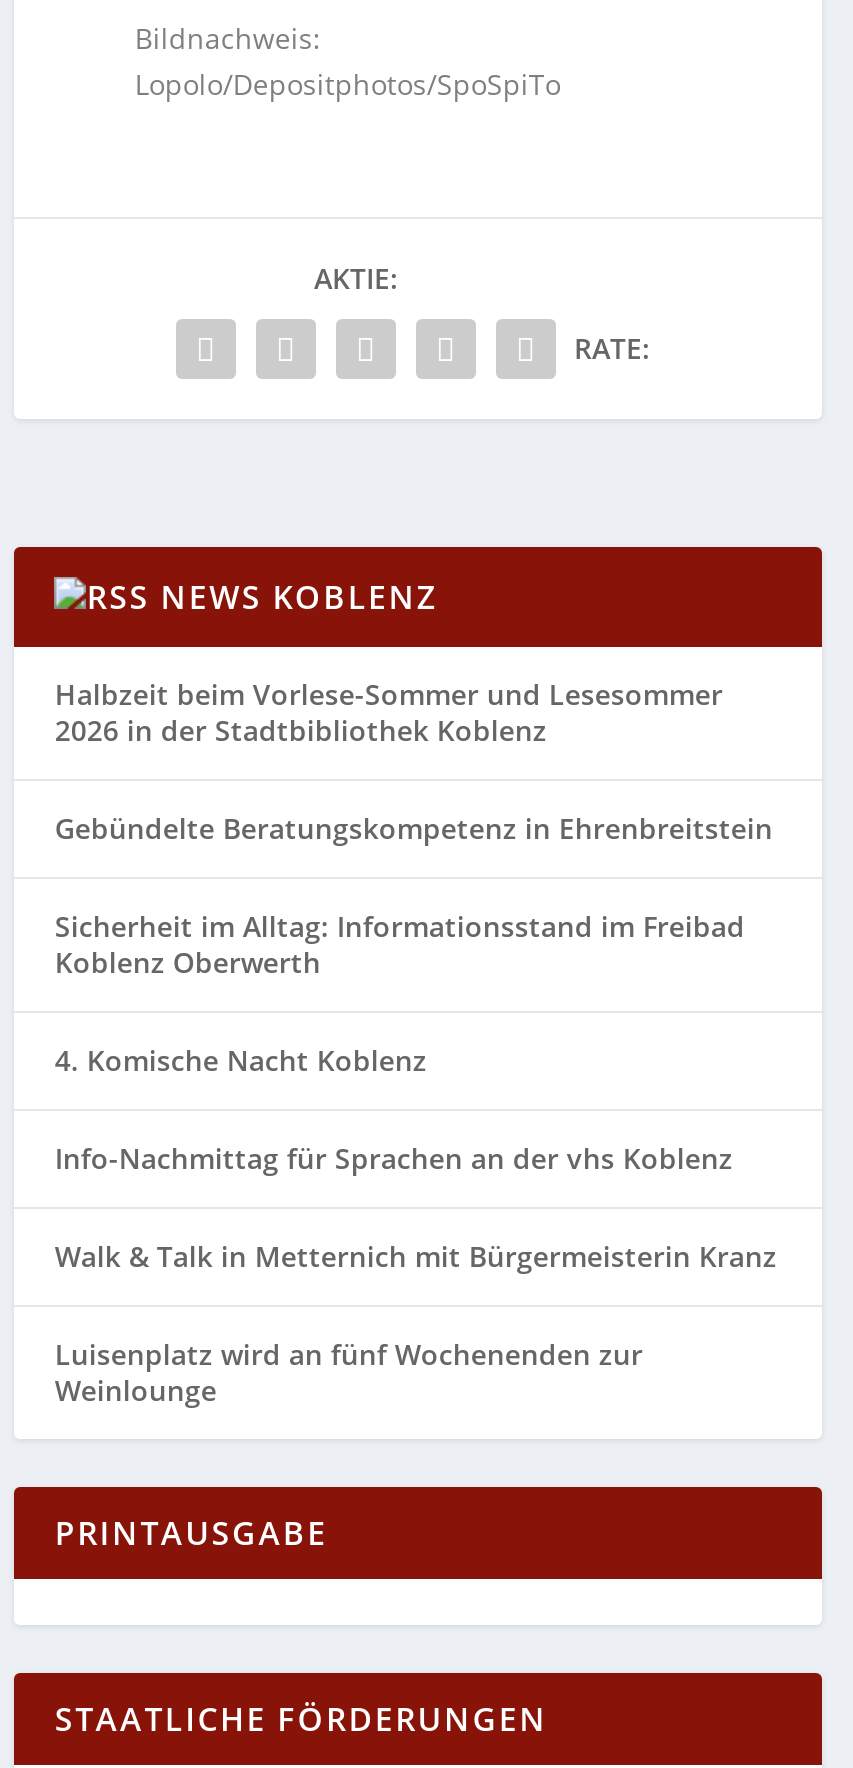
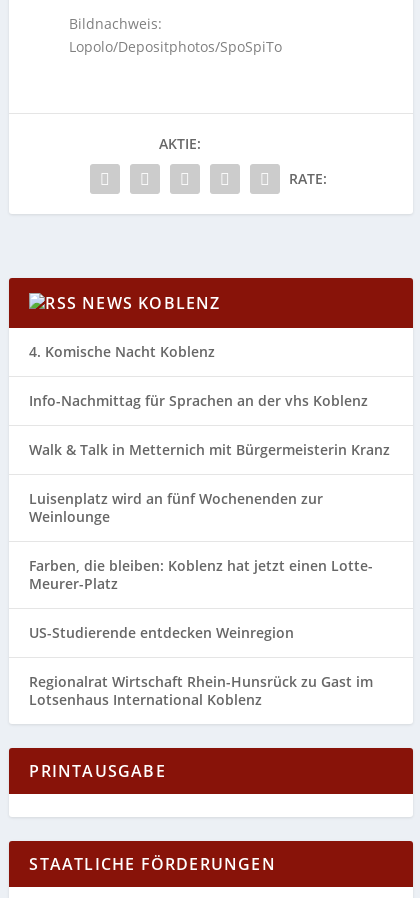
- Halbzeit beim Vorlese-Sommer und Lesesommer
- 2026 in der Stadtbibliothek Koblenz
- Gebündelte Beratungskompetenz in Ehrenbreitstein
- Sicherheit im Alltag: Informationsstand im Freibad
- Koblenz Oberwerth

moved up: 4. Komische Nacht Koblenz | Info-Nachmittag für Sprachen an der vhs Koblenz | Walk & Talk in Metternich mit Bürgermeisterin Kranz | Luisenplatz wird an fünf Wochenenden zur | Weinlounge

+ Farben, die bleiben: Koblenz hat jetzt einen Lotte-
+ Meurer-Platz
+ US-Studierende entdecken Weinregion
+ Regionalrat Wirtschaft Rhein-Hunsrück zu Gast im
+ Lotsenhaus International Koblenz
